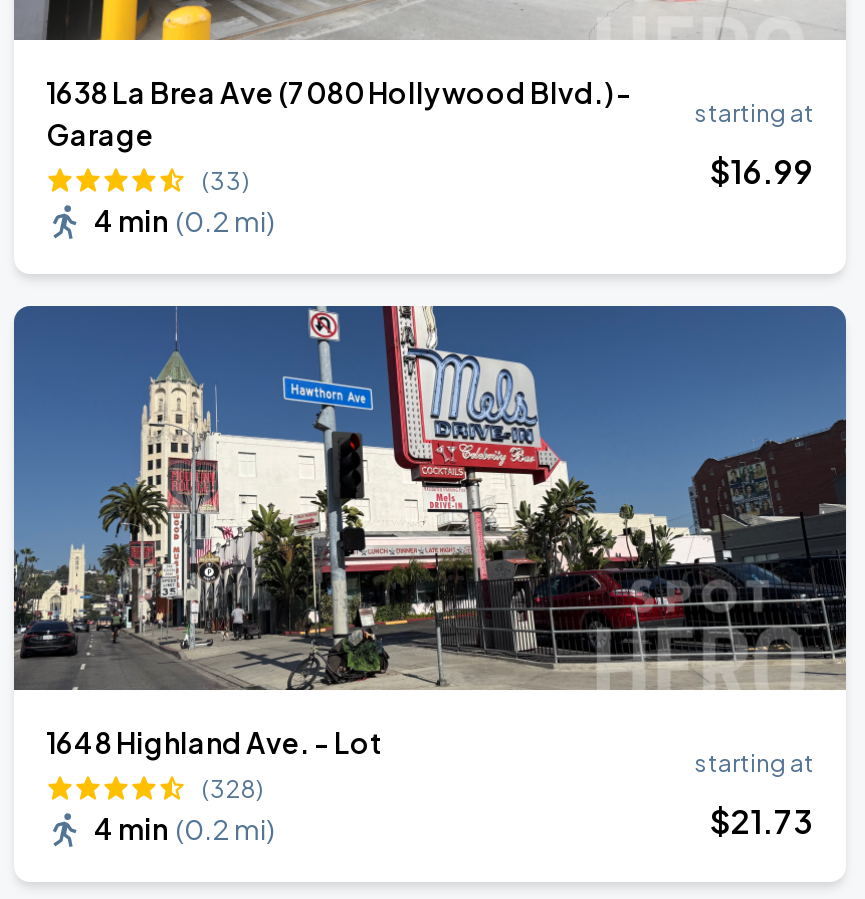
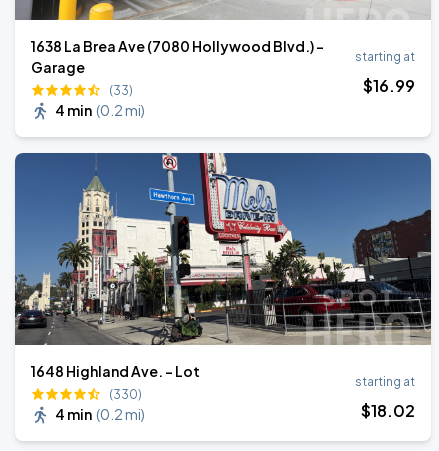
- (328)
+ (330)

- $21.73
+ $18.02
